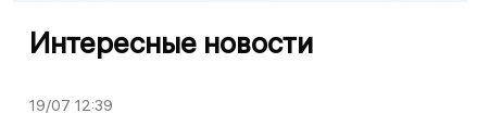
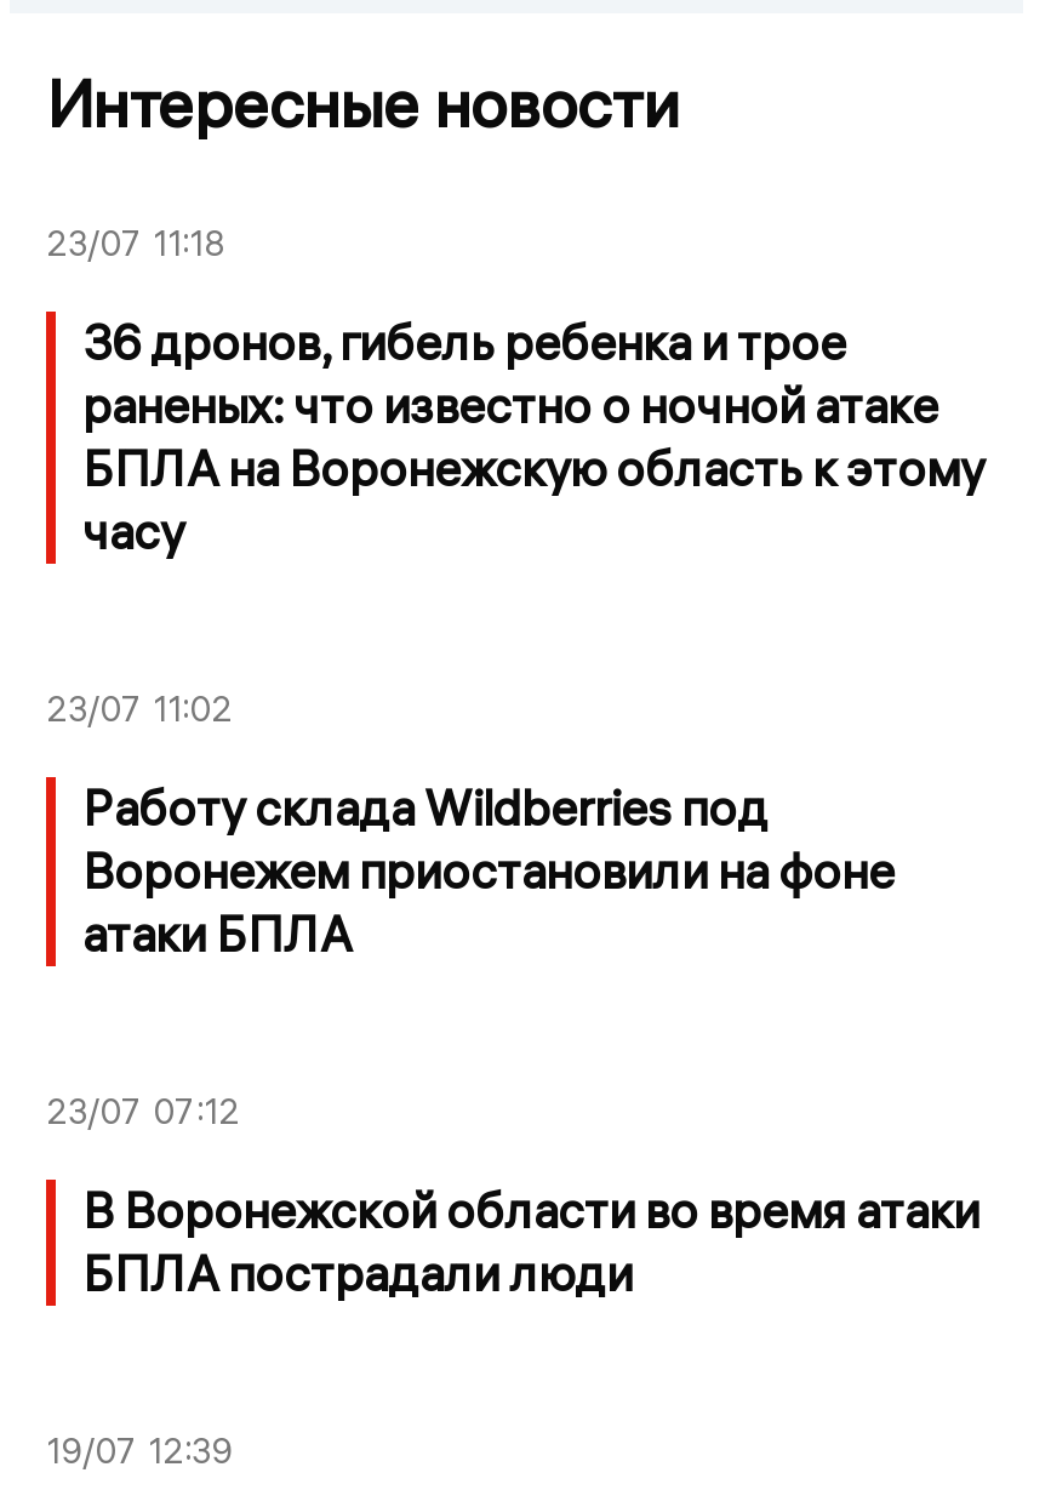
+ 23/07 11:18
+ 36 дронов, гибель ребенка и трое
+ раненых: что известно о ночной атаке
+ БПЛА на Воронежскую область к этому
+ часу
+ 23/07 11:02
+ Работу склада Wildberries под
+ Воронежем приостановили на фоне
+ атаки БПЛА
+ 23/07 07:12
+ В Воронежской области во время атаки
+ БПЛА пострадали люди
